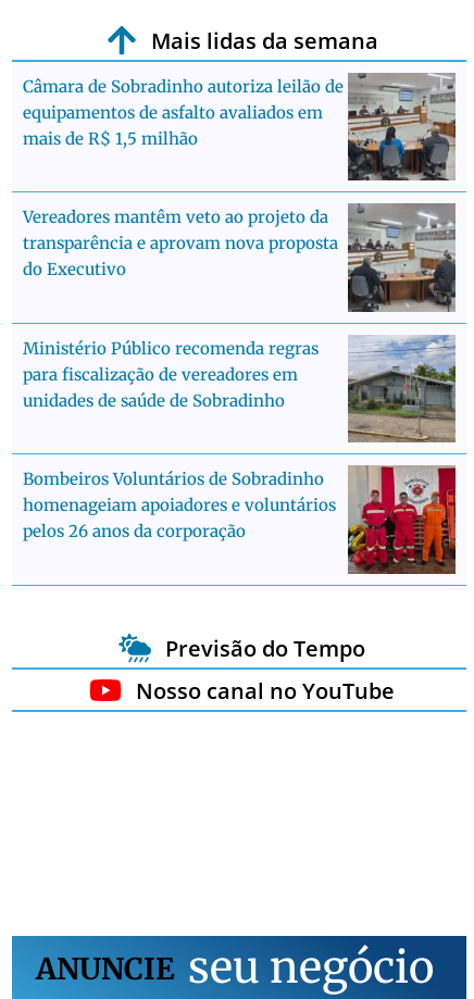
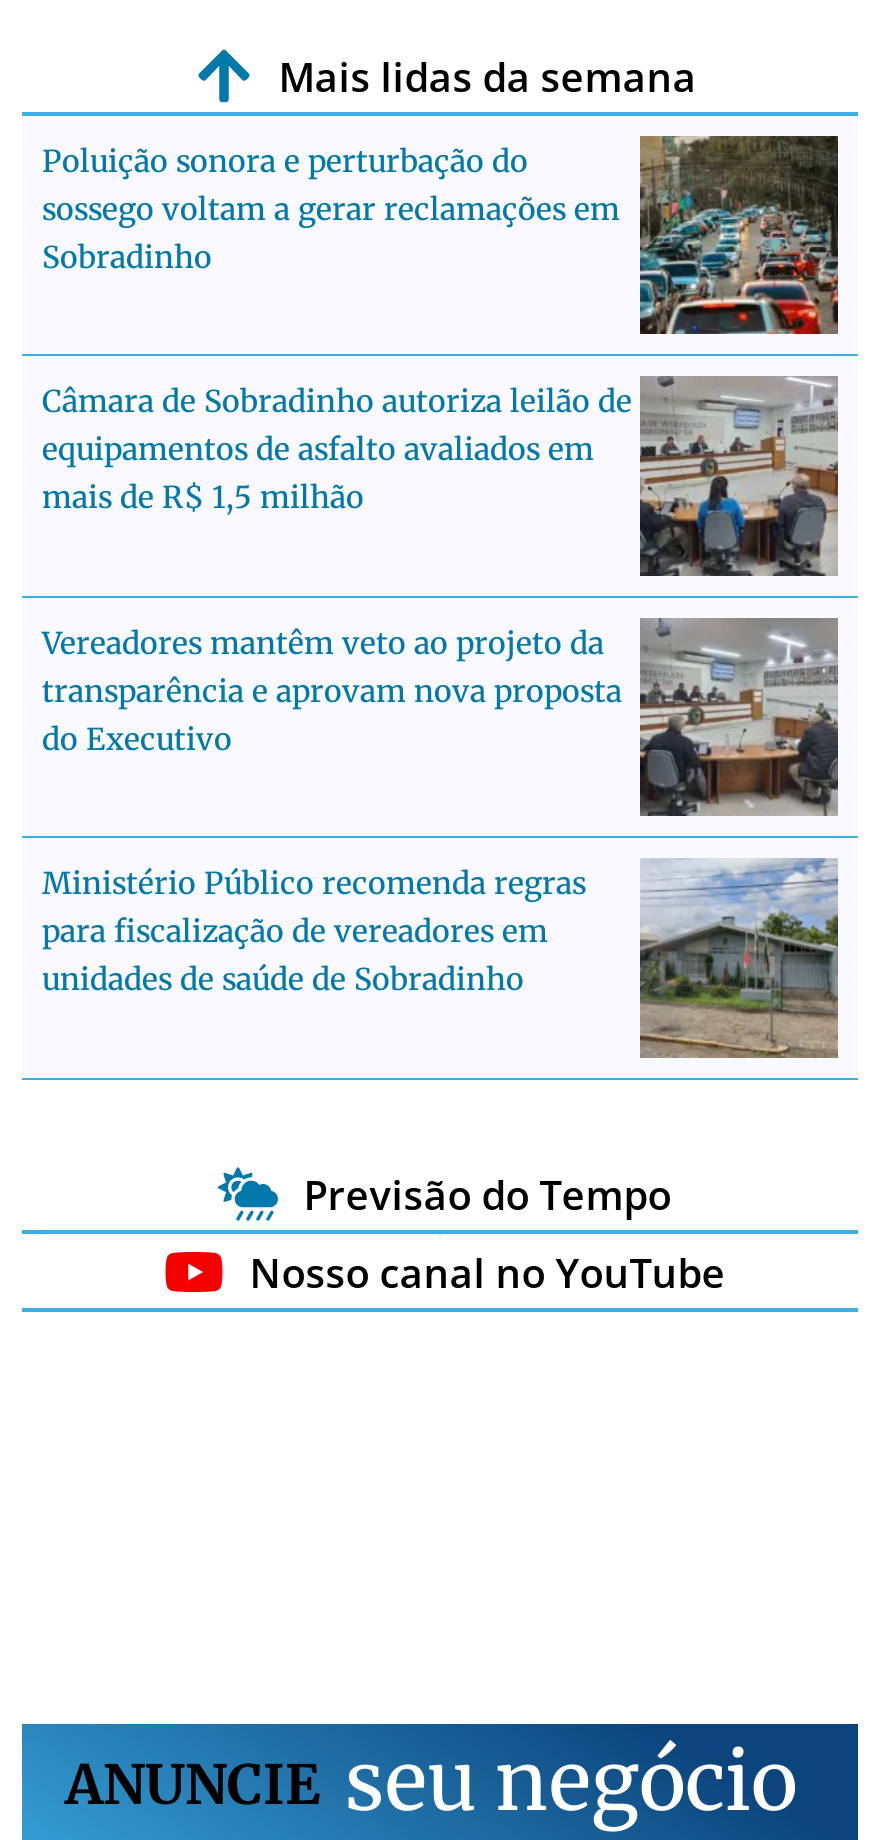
+ [image]
+ Poluição sonora e perturbação do
+ sossego voltam a gerar reclamações em
+ Sobradinho

moved down: [image] | Câmara de Sobradinho autoriza leilão de | equipamentos de asfalto avaliados em | ... | para fiscalização de vereadores em | unidades de saúde de Sobradinho

- [image]
- Bombeiros Voluntários de Sobradinho
- homenageiam apoiadores e voluntários
- pelos 26 anos da corporação
